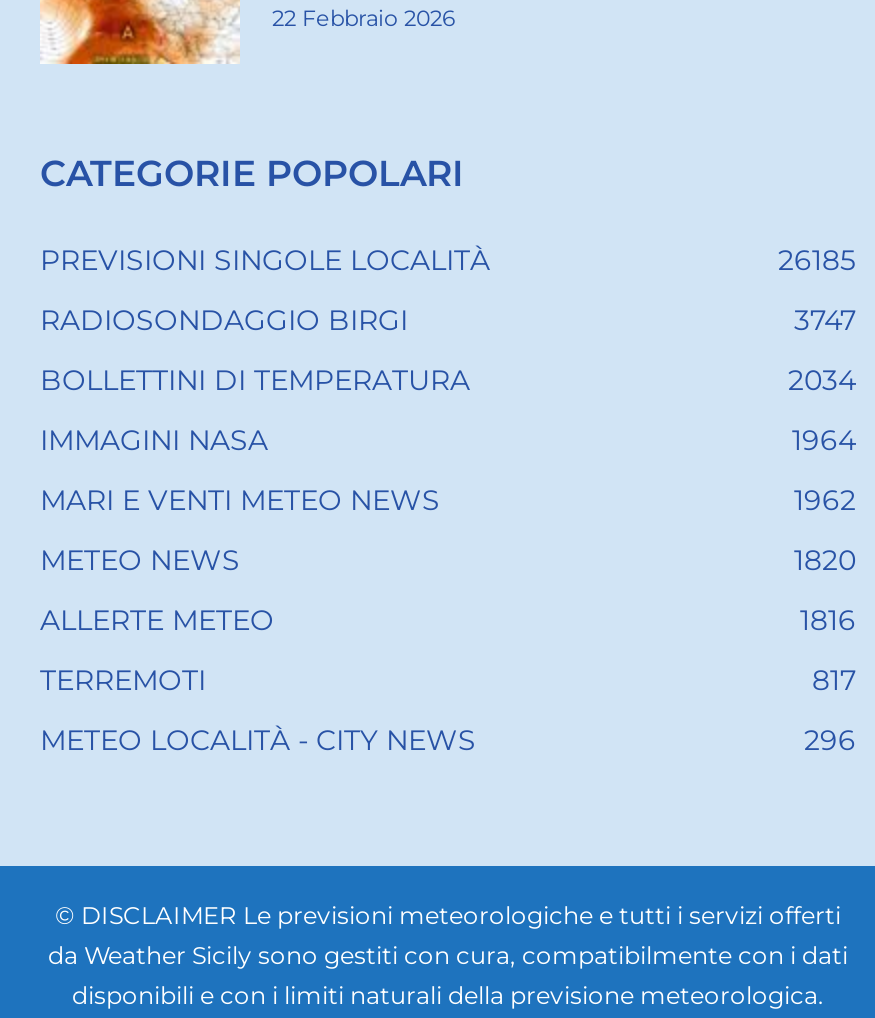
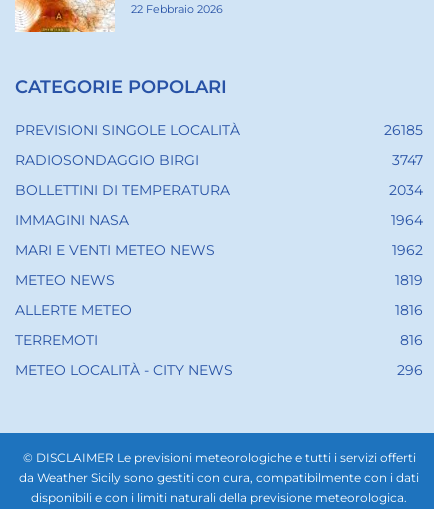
- 1820
+ 1819

- 817
+ 816
